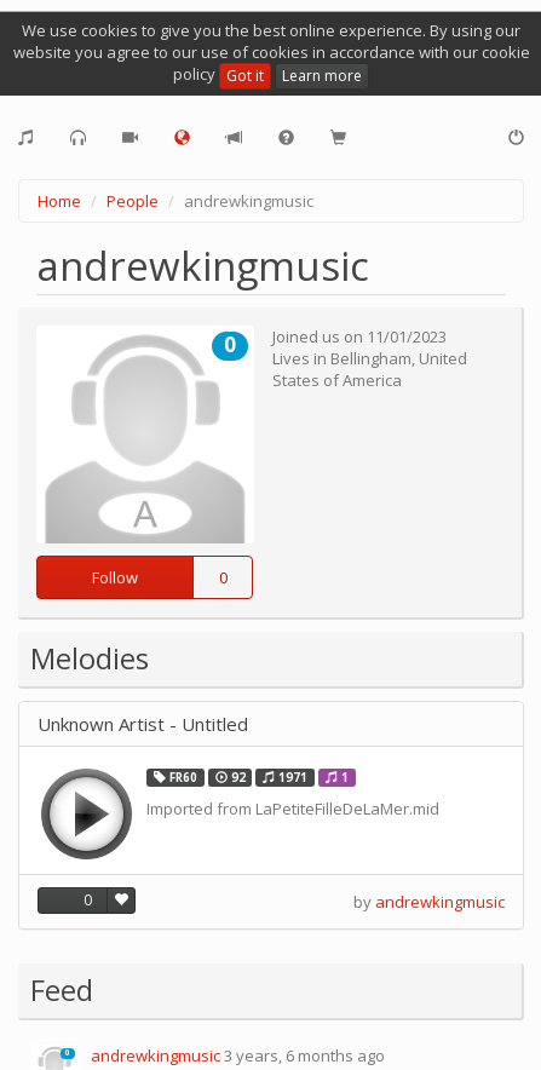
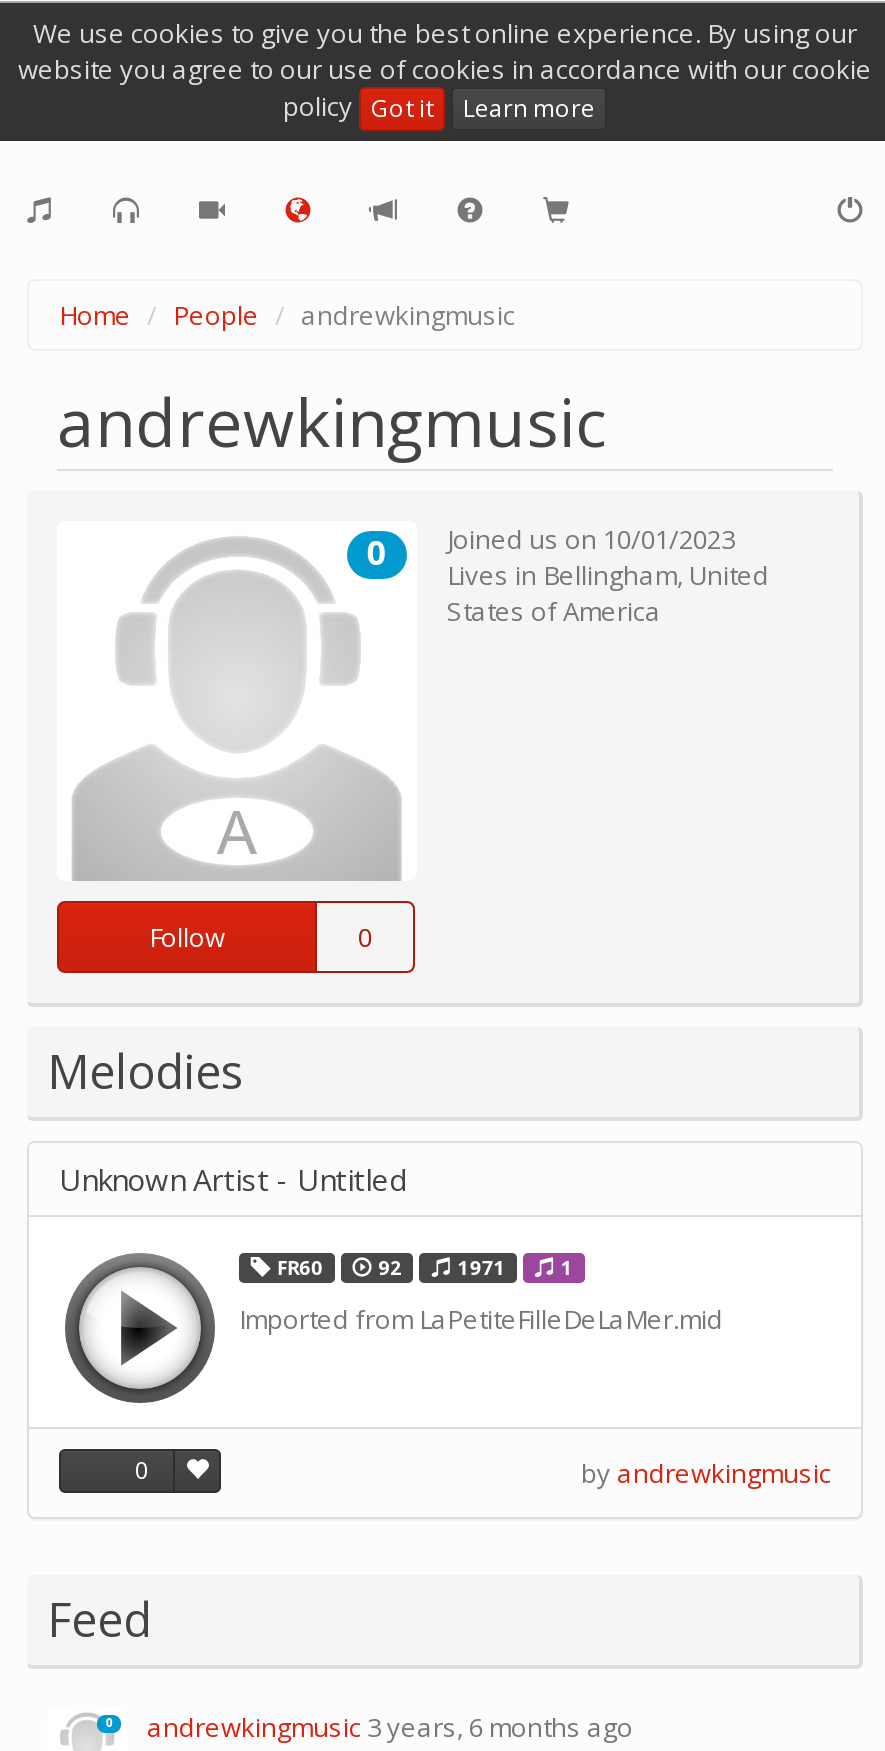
- 0 Joined us on 11/01/2023 Lives in Bellingham, United
+ 0 Joined us on 10/01/2023 Lives in Bellingham, United
